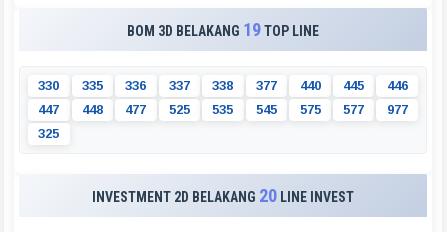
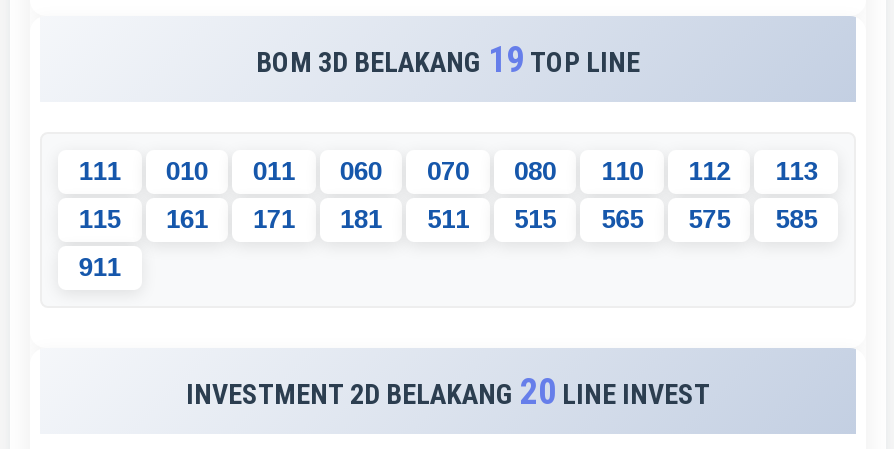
- 330
- 335
- 336
- 337
- 338
- 377
- 440
- 445
- 446
+ 111
+ 010
+ 011
+ 060
+ 070
+ 080
+ 110
+ 112
+ 113

- 447
- 448
- 477
- 525
- 535
- 545
+ 115
+ 161
+ 171
+ 181
+ 511
+ 515
+ 565

- 577
- 977
+ 585

- 325
+ 911
